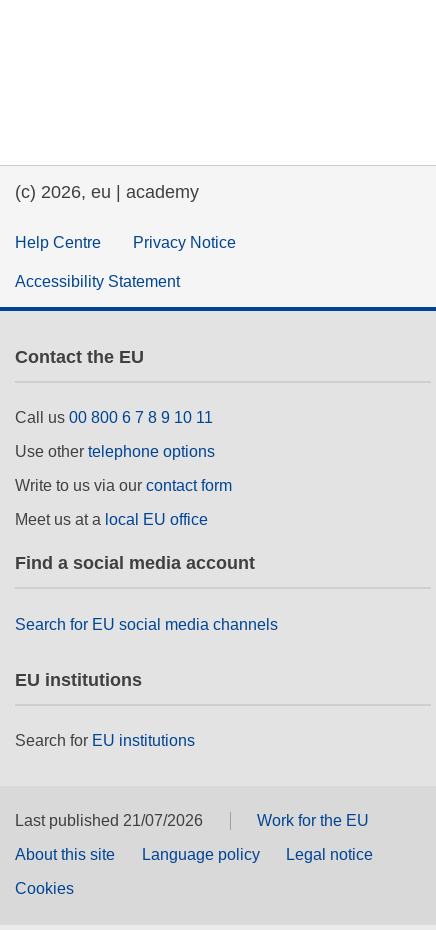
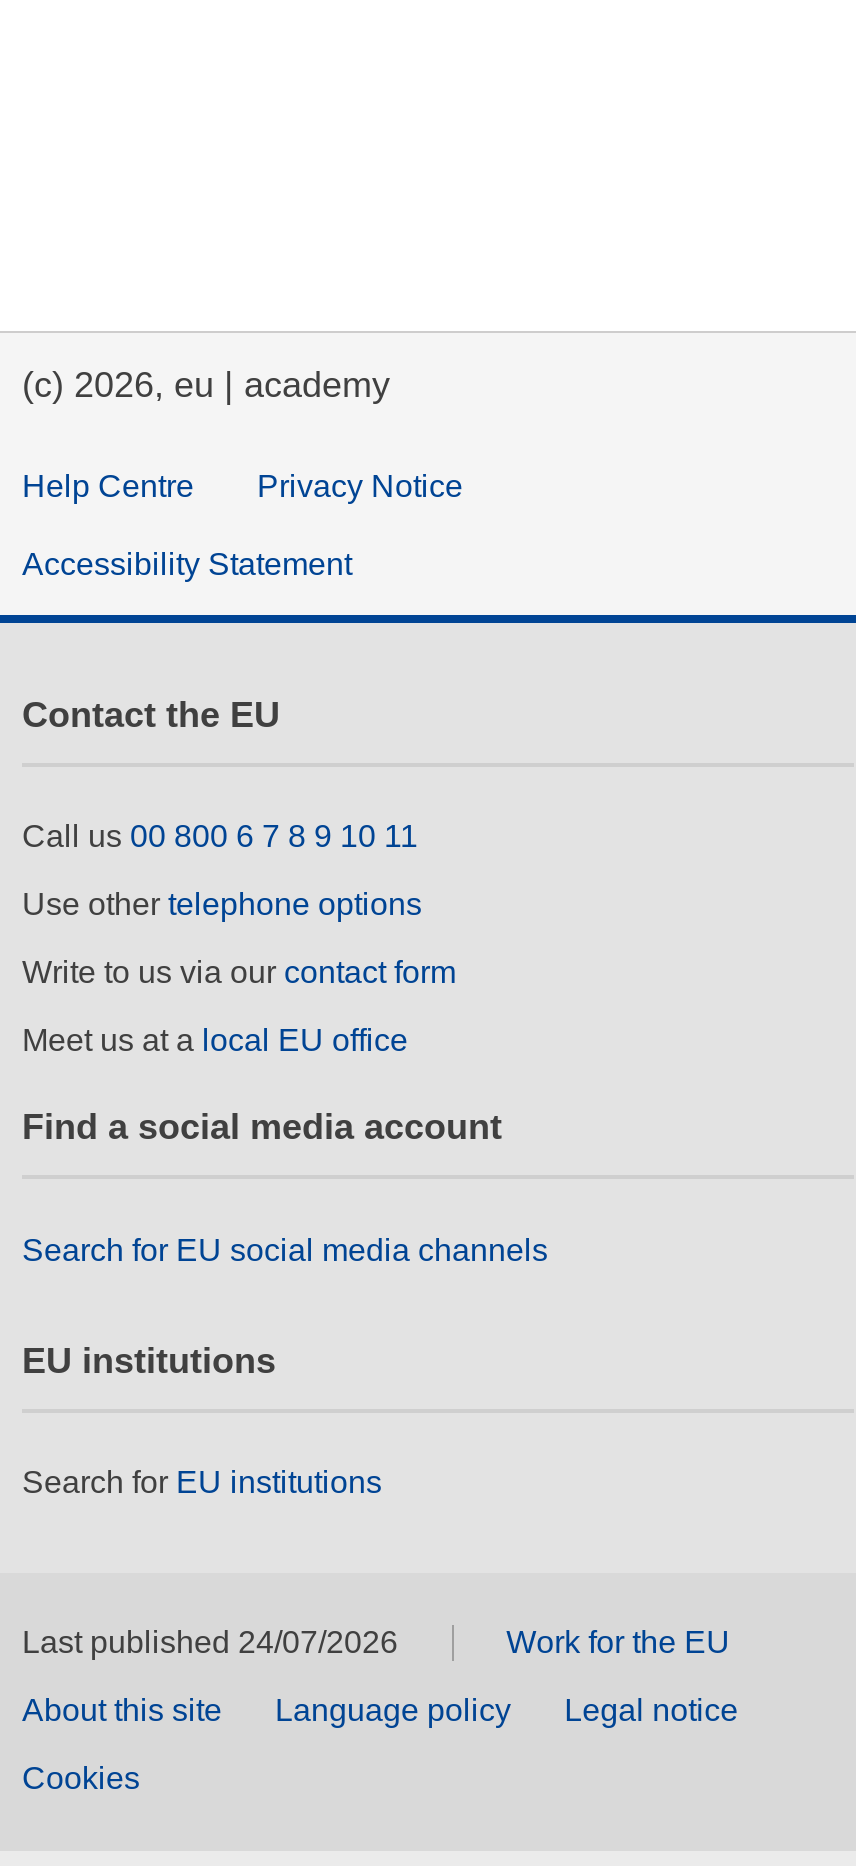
- Last published 21/07/2026
+ Last published 24/07/2026
